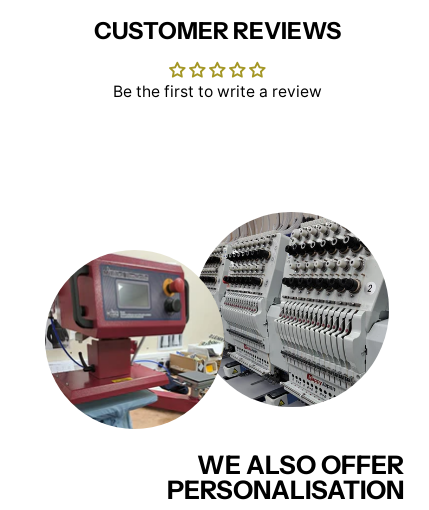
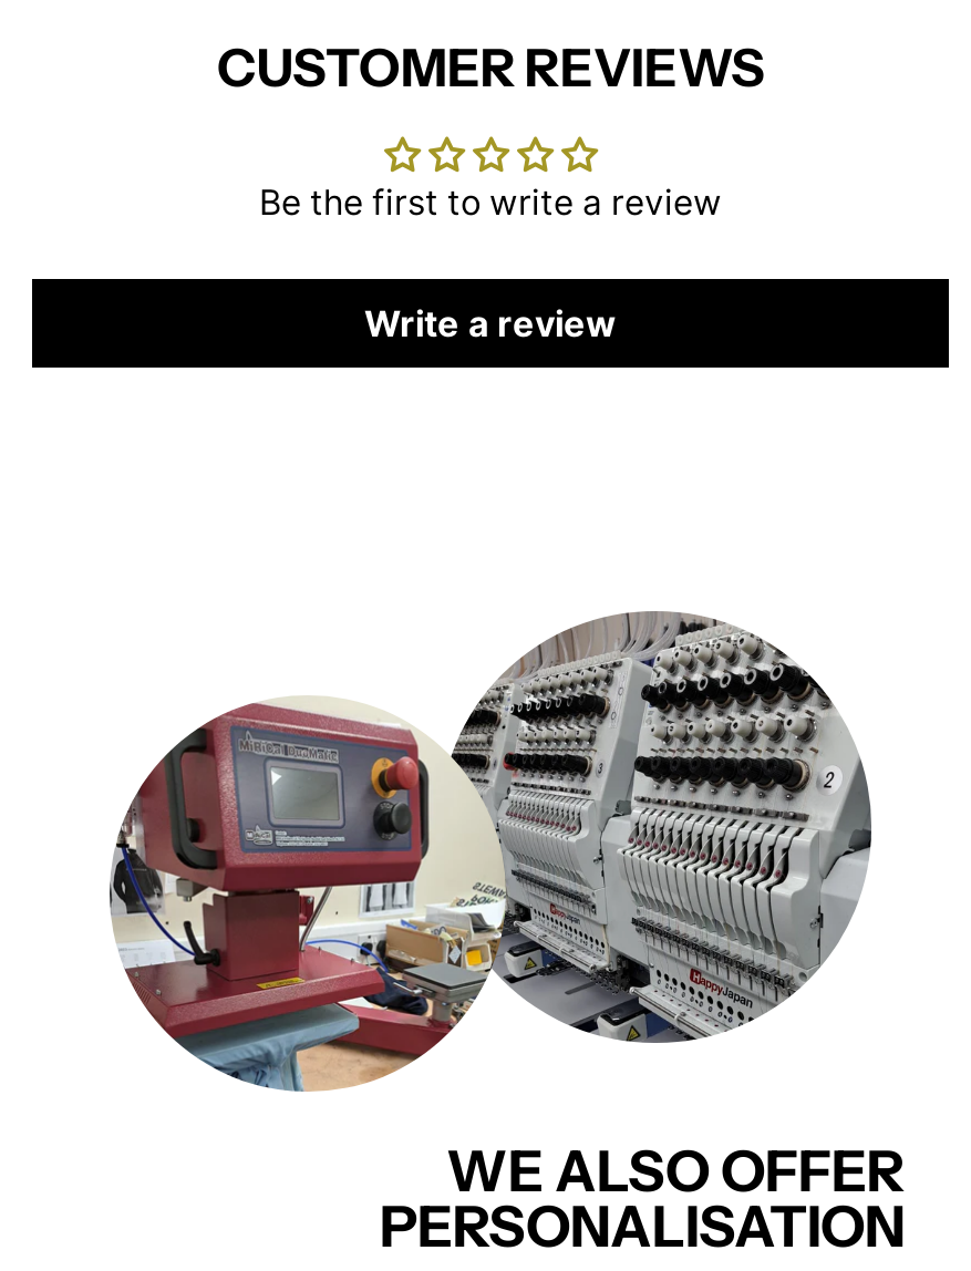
+ Write a review
